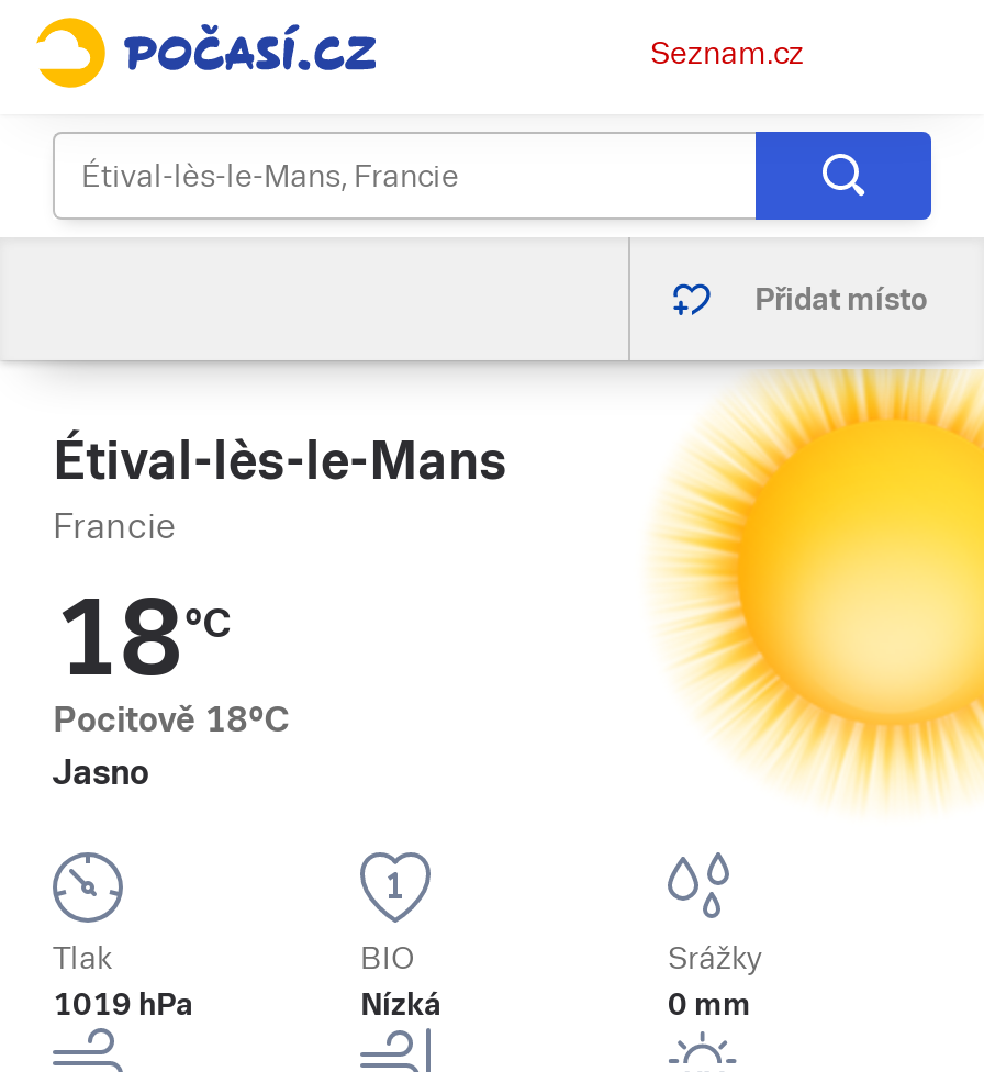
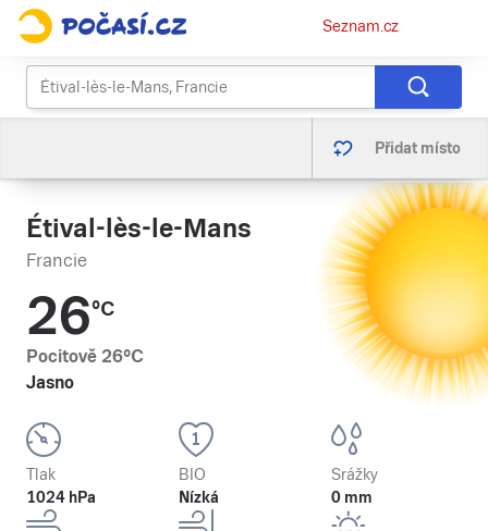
- 18°C
+ 26°C

- Pocitově 18°C
+ Pocitově 26°C

- 1019 hPa
+ 1024 hPa
